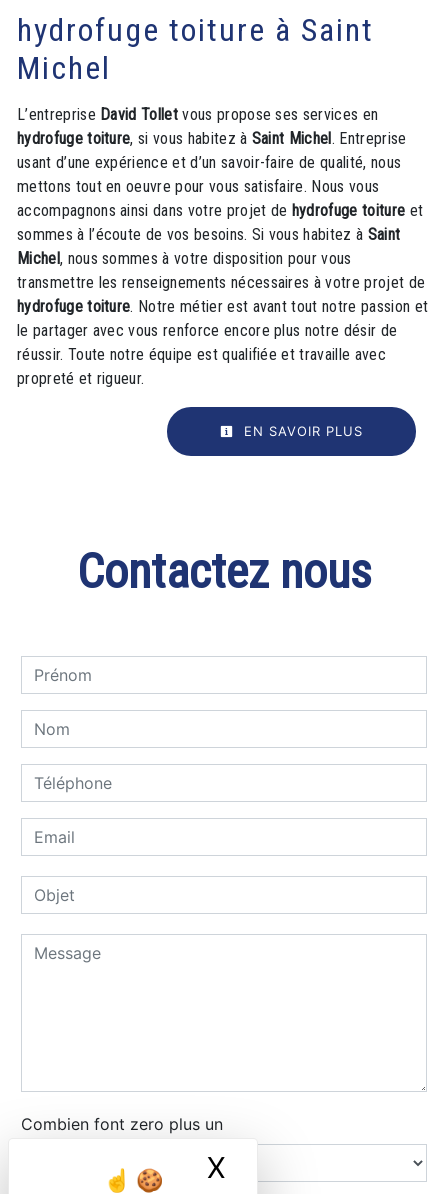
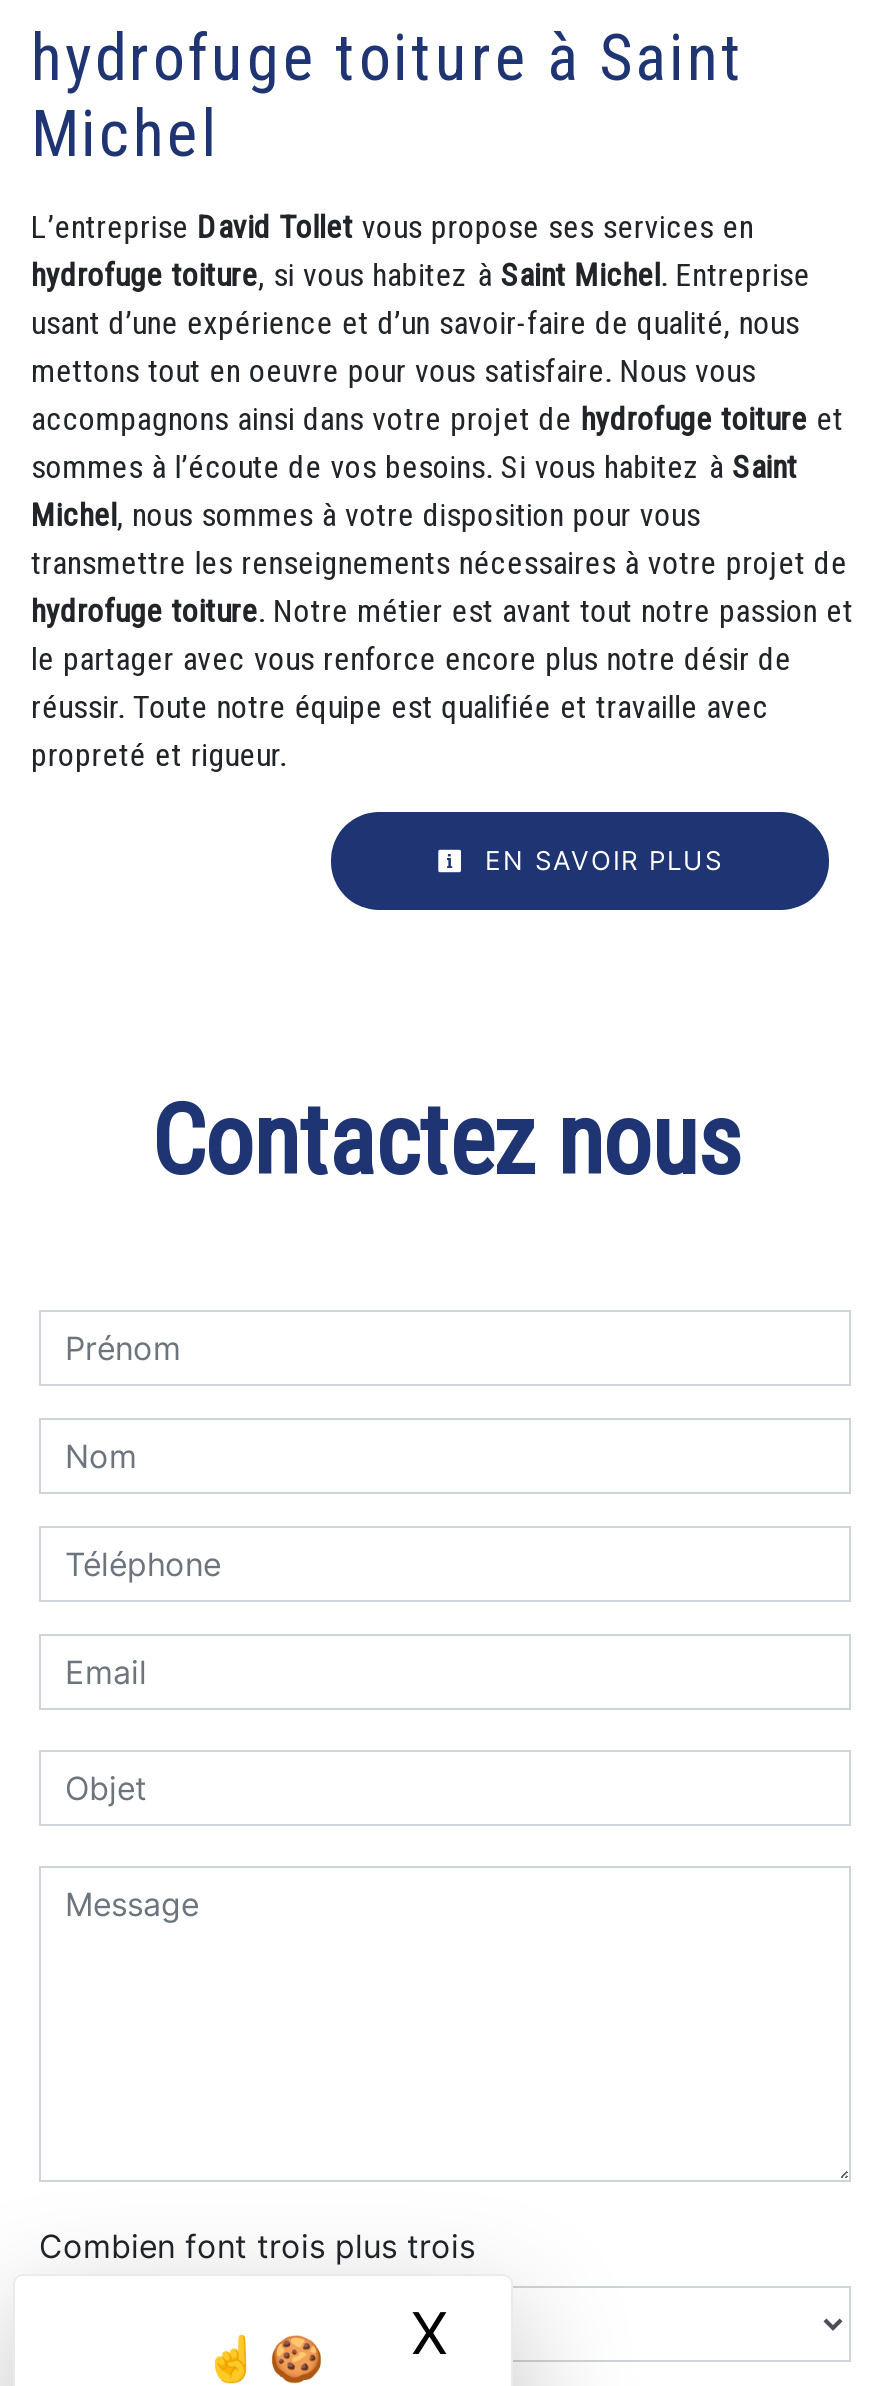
- Combien font zero plus un
+ Combien font trois plus trois
